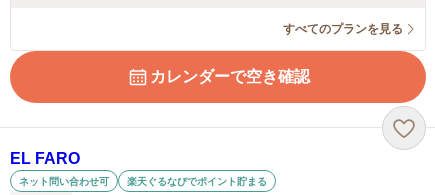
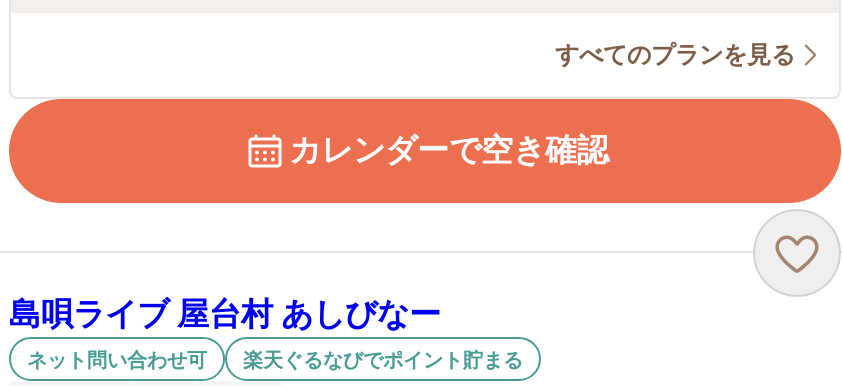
- EL FARO
+ 島唄ライブ 屋台村 あしびなー
